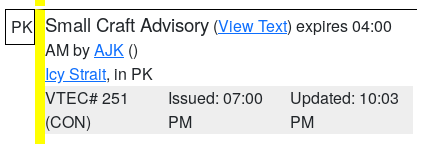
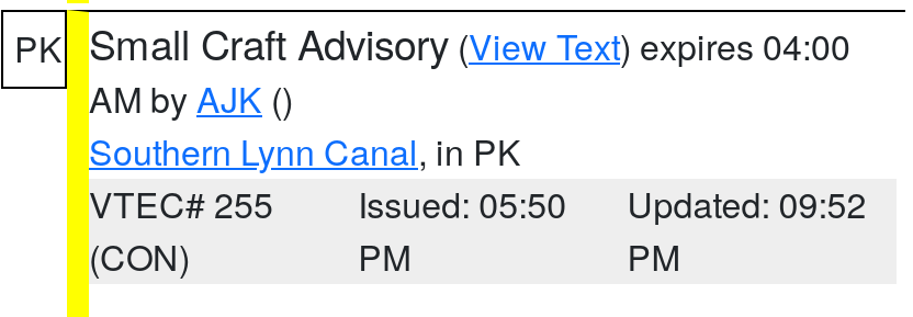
- Icy Strait, in PK
- VTEC# 251
+ Southern Lynn Canal, in PK
+ VTEC# 255

- Issued: 07:00
+ Issued: 05:50

- Updated: 10:03
+ Updated: 09:52
